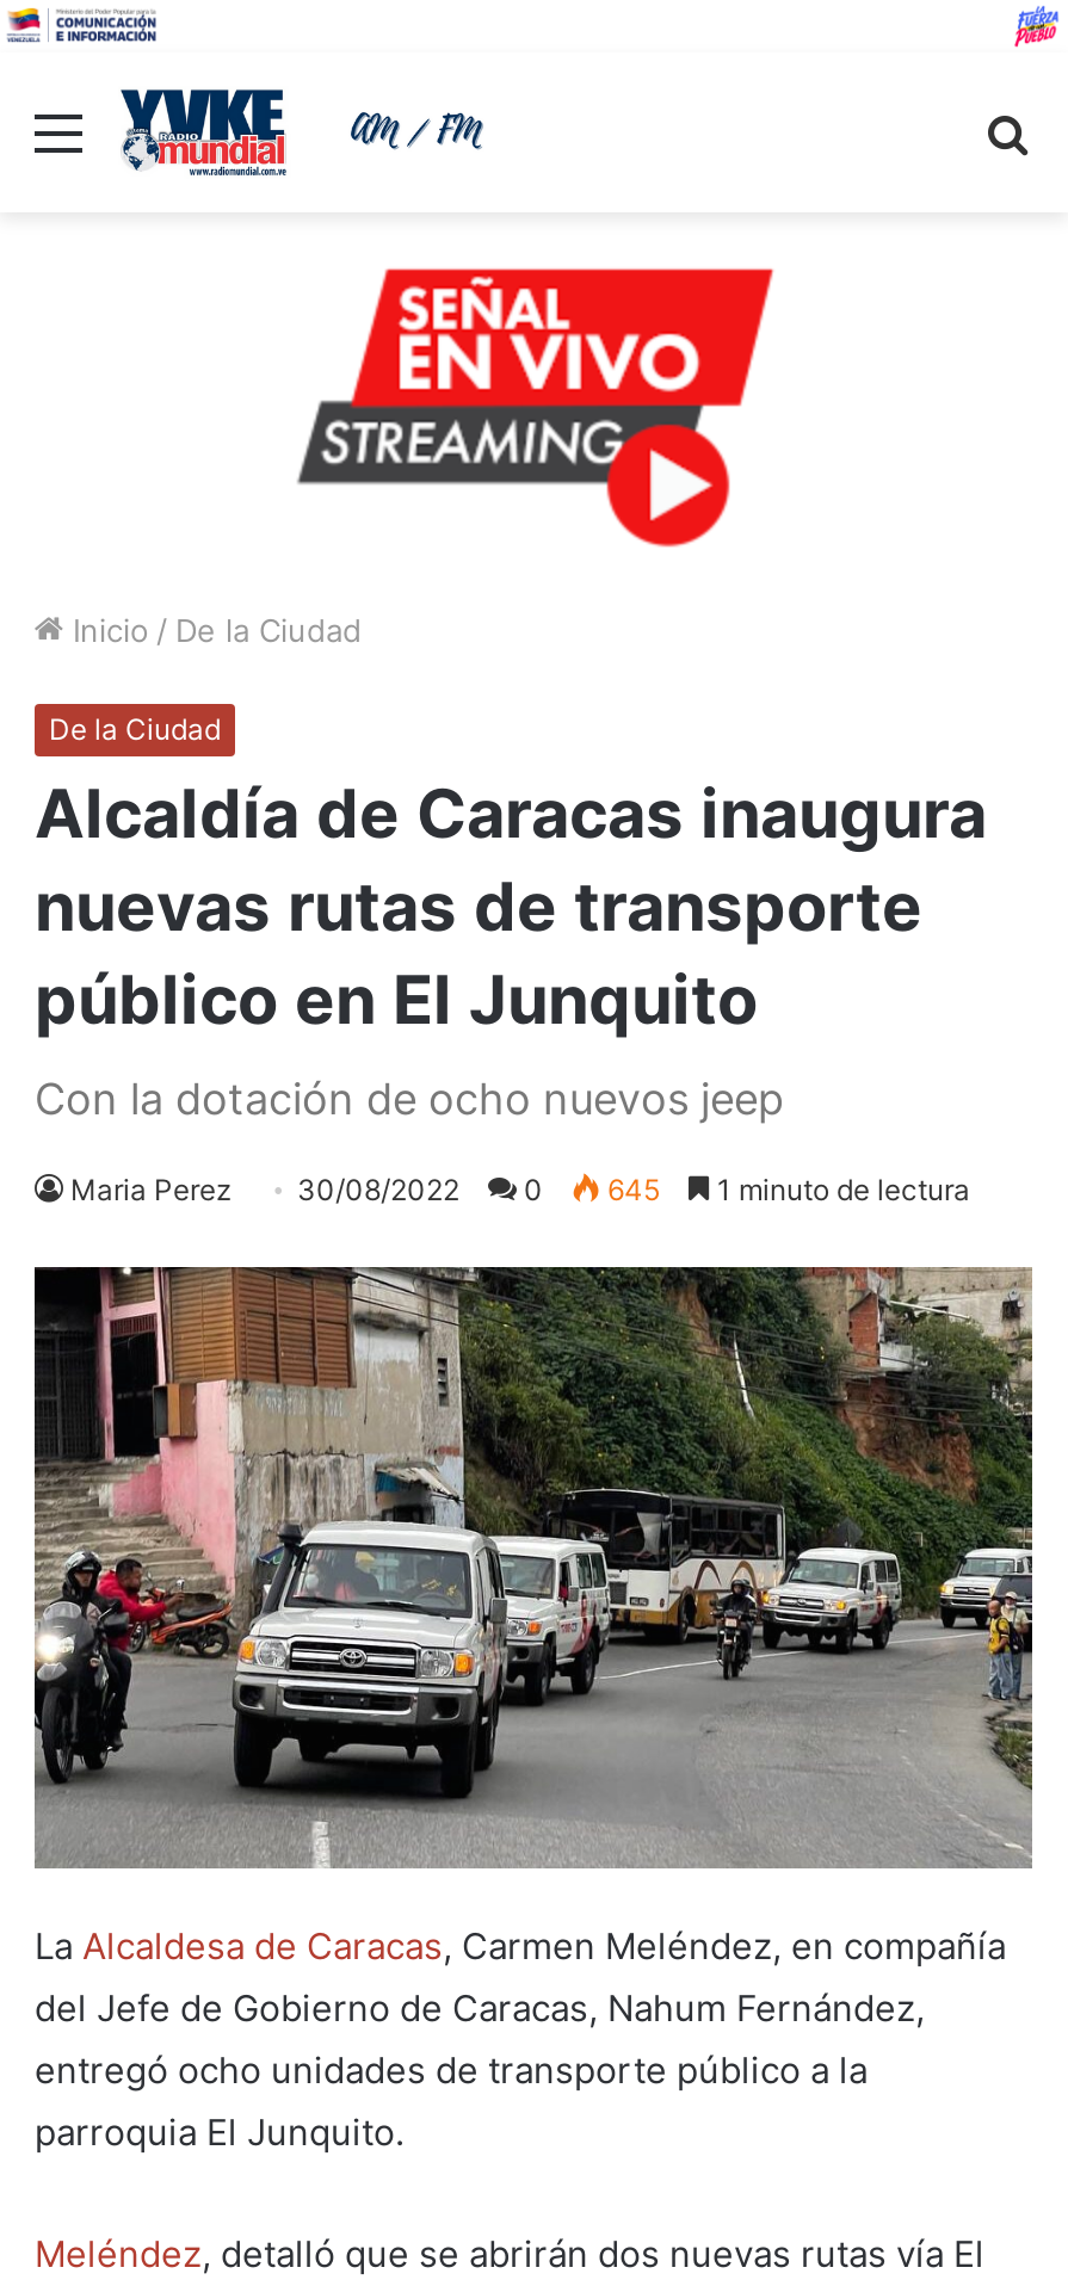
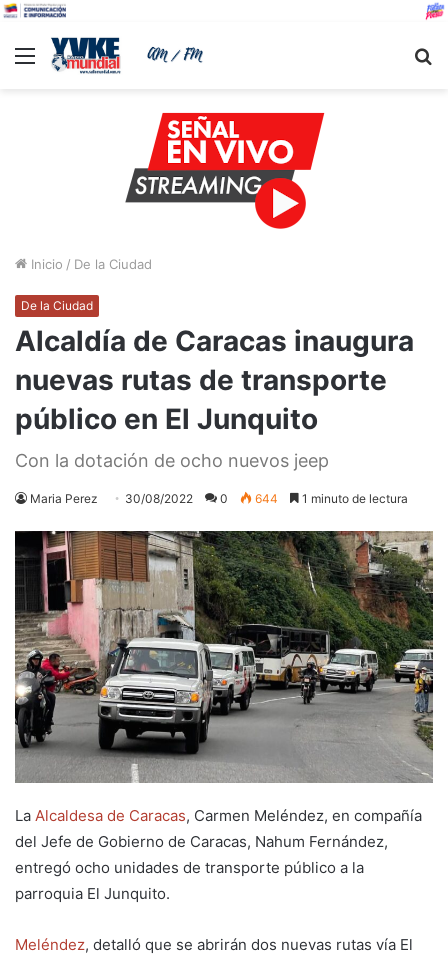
- Maria Perez 30/08/2022 0 645 1 minuto de lectura
+ Maria Perez 30/08/2022 0 644 1 minuto de lectura
